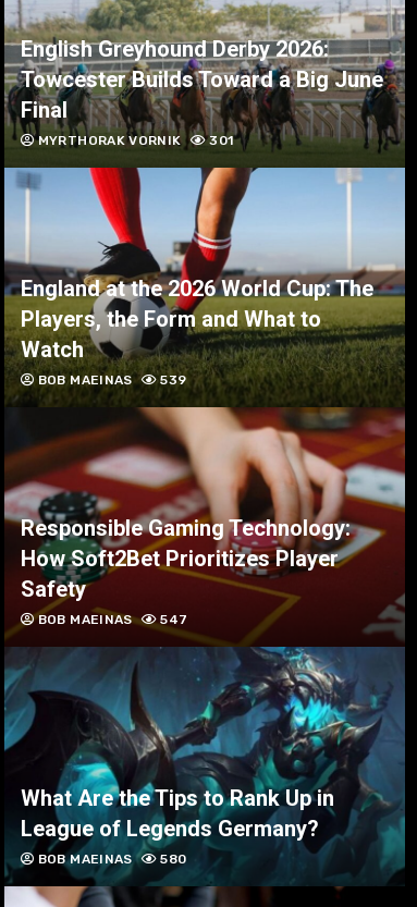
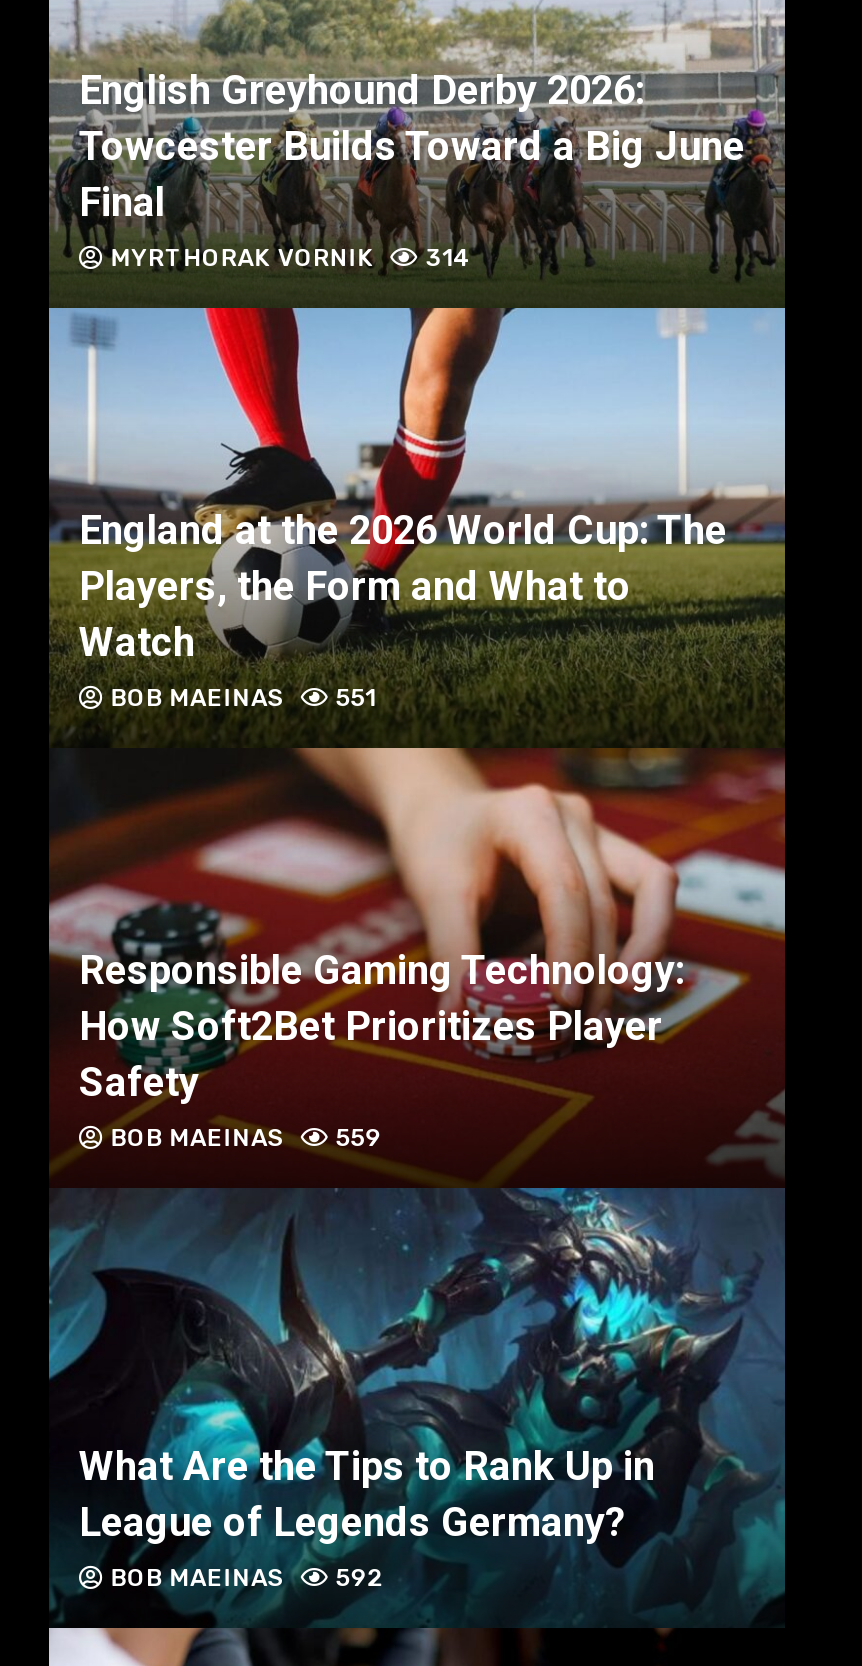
- MYRTHORAK VORNIK 301
+ MYRTHORAK VORNIK 314

- BOB MAEINAS 539
+ BOB MAEINAS 551

- BOB MAEINAS 547
+ BOB MAEINAS 559

- BOB MAEINAS 580
+ BOB MAEINAS 592
